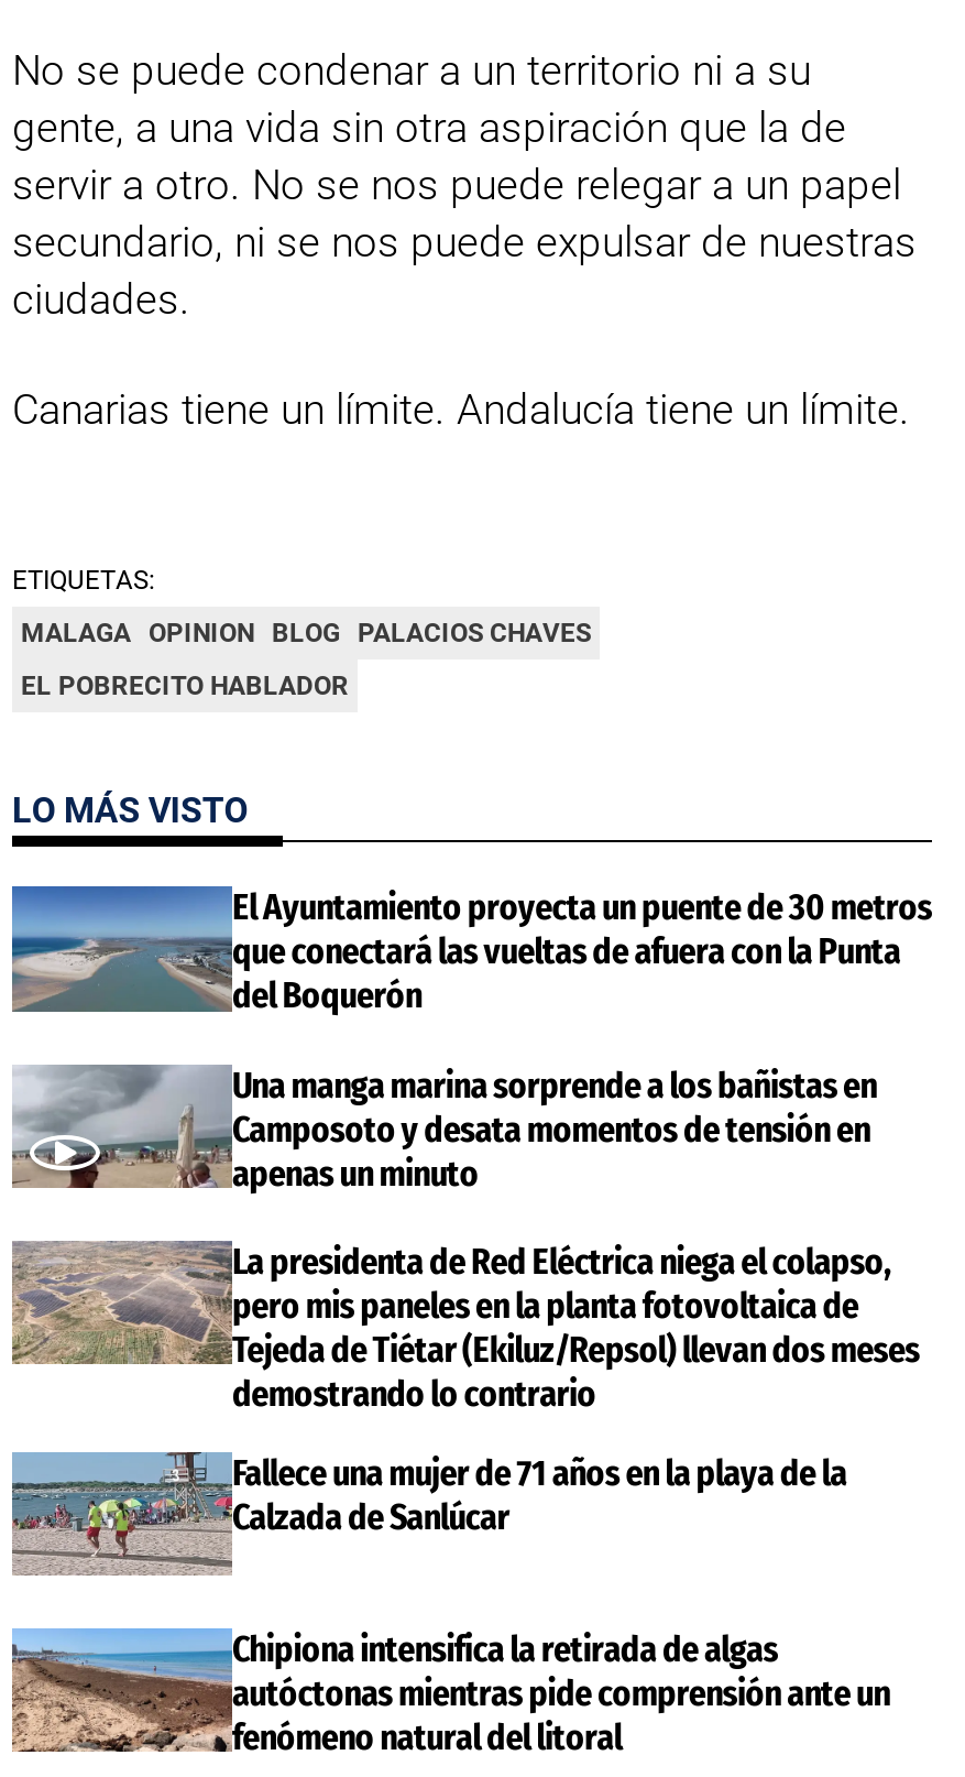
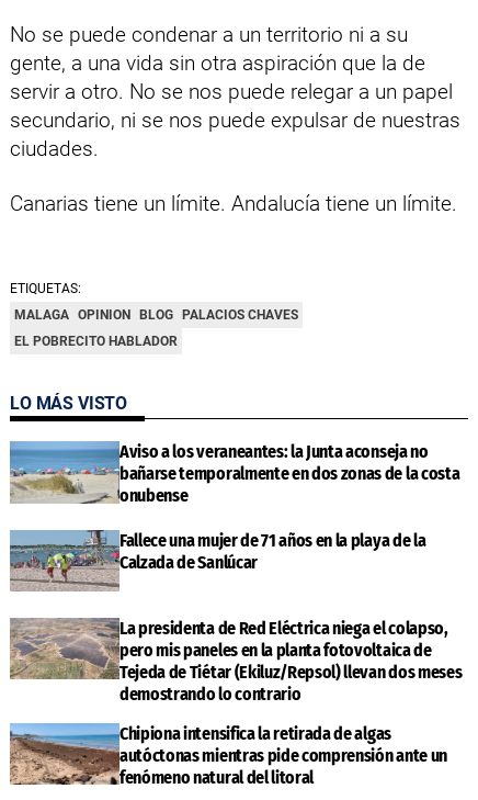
- [image]
- El Ayuntamiento proyecta un puente de 30 metros
- que conectará las vueltas de afuera con la Punta
- del Boquerón
+ [image]
+ Aviso a los veraneantes: la Junta aconseja no
+ bañarse temporalmente en dos zonas de la costa
+ onubense

- [image]
+ [image]

- Una manga marina sorprende a los bañistas en
- Camposoto y desata momentos de tensión en
- apenas un minuto

moved up: Fallece una mujer de 71 años en la playa de la | Calzada de Sanlúcar
